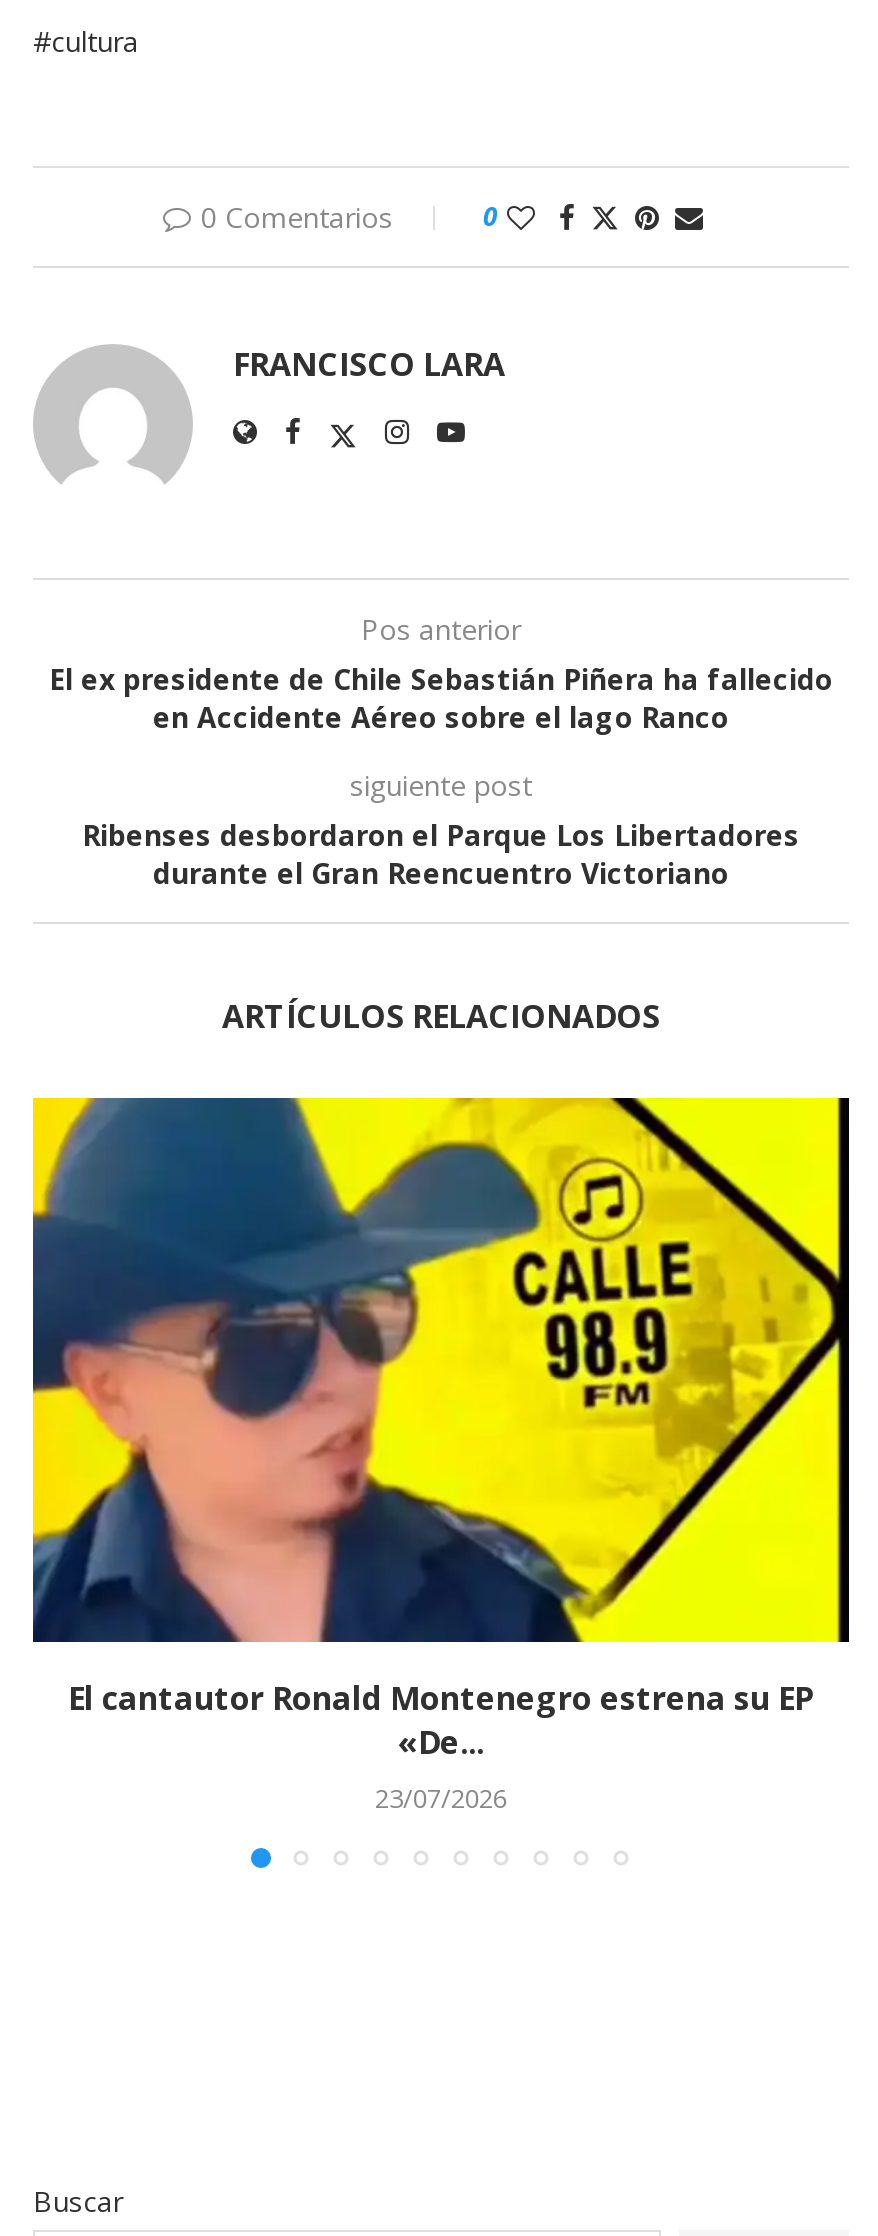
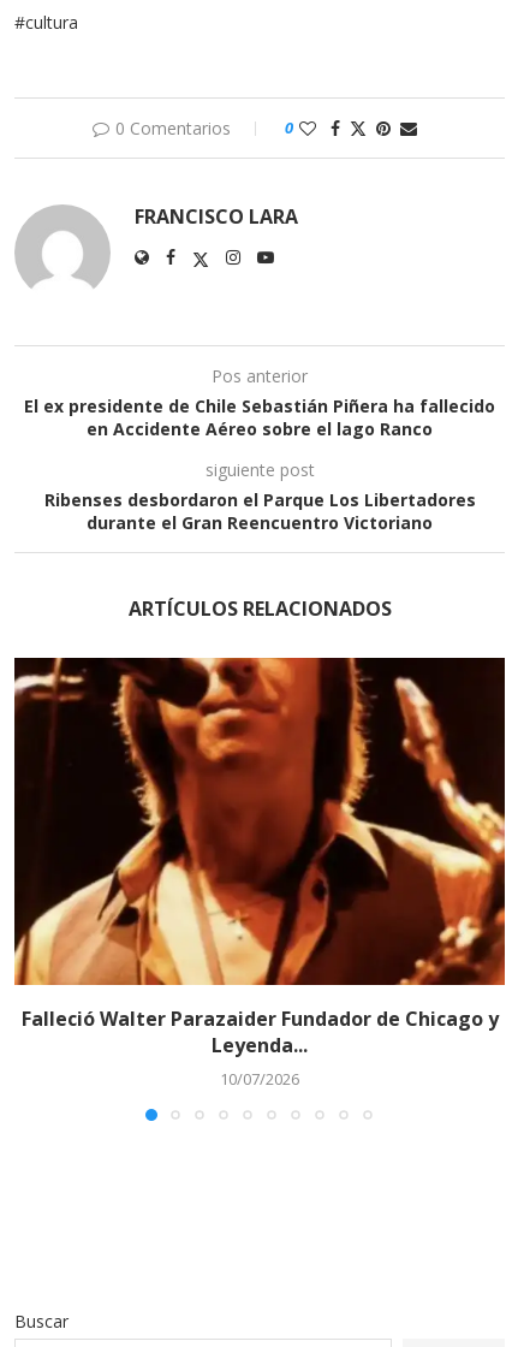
- [image]
- El cantautor Ronald Montenegro estrena su EP
- «De...
- 23/07/2026
+ [image]
+ Falleció Walter Parazaider Fundador de Chicago y
+ Leyenda...
+ 10/07/2026
